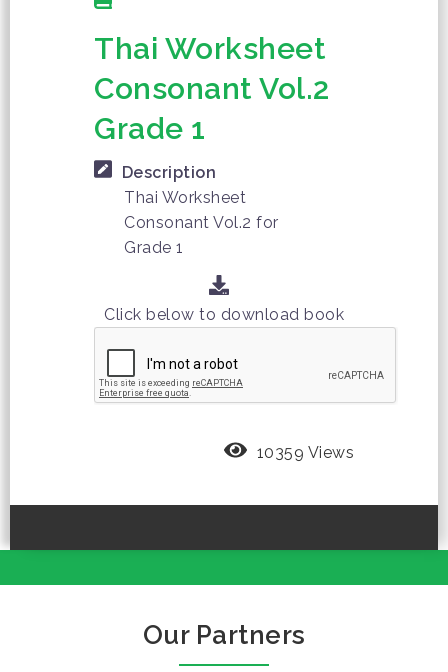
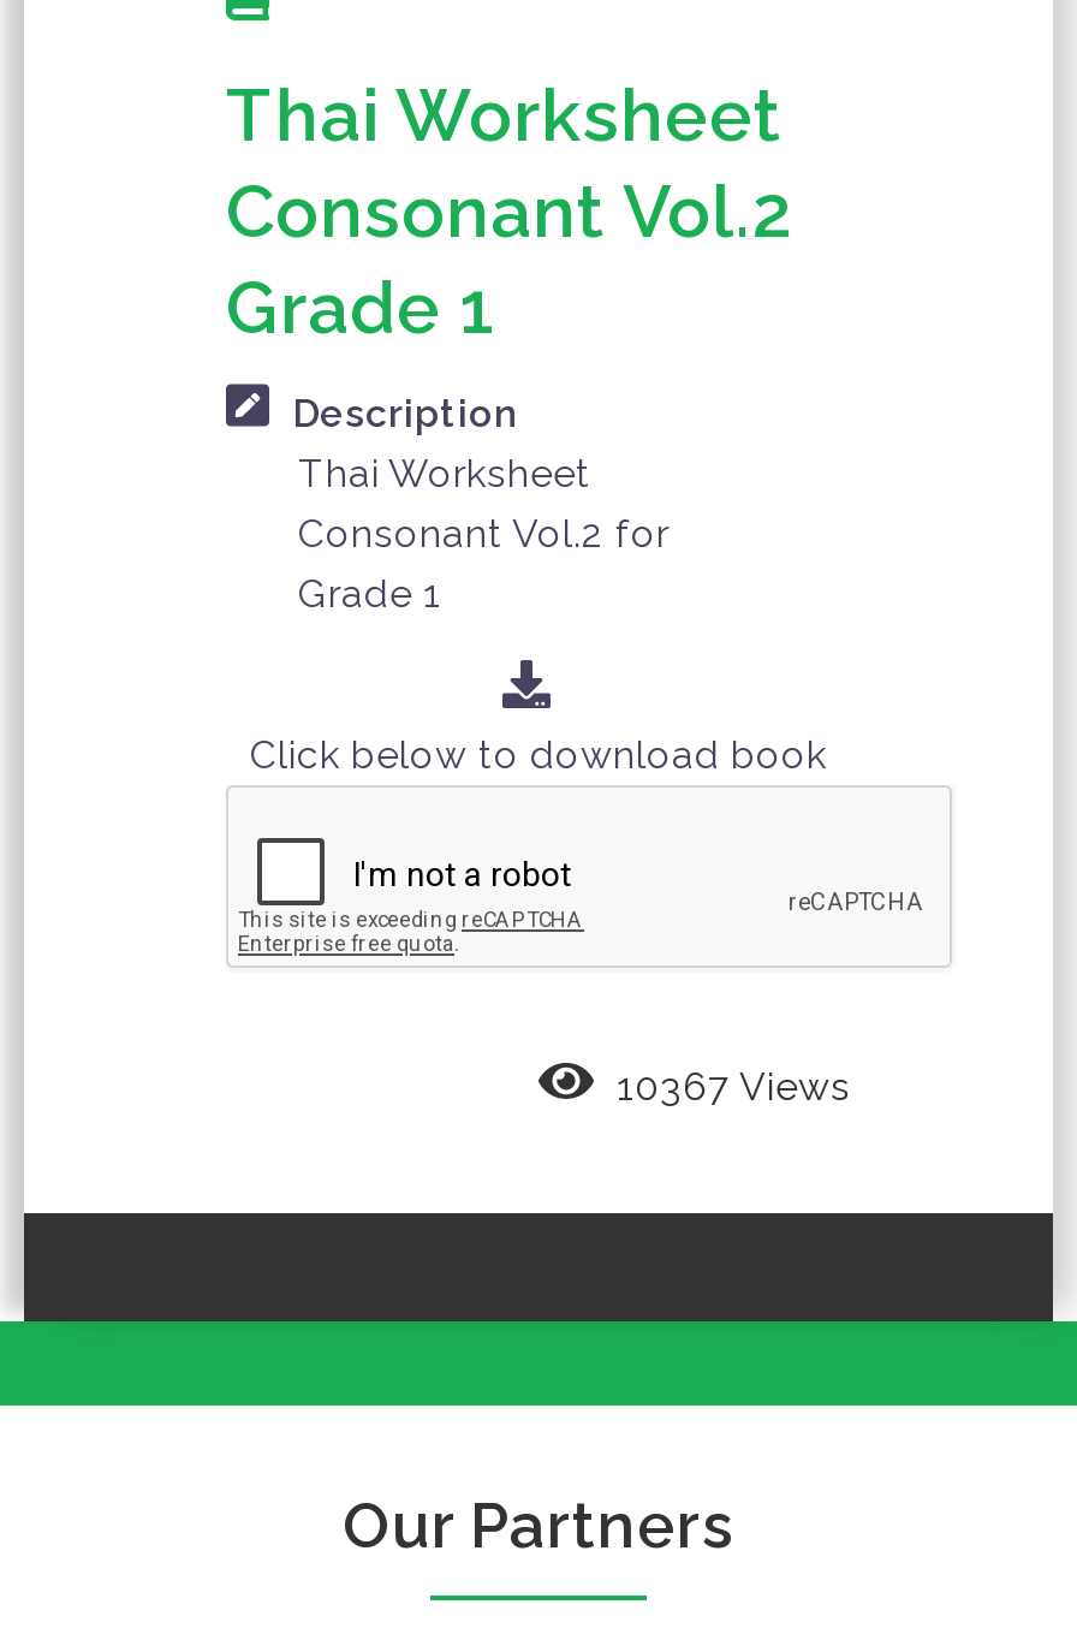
- 10359 Views
+ 10367 Views
